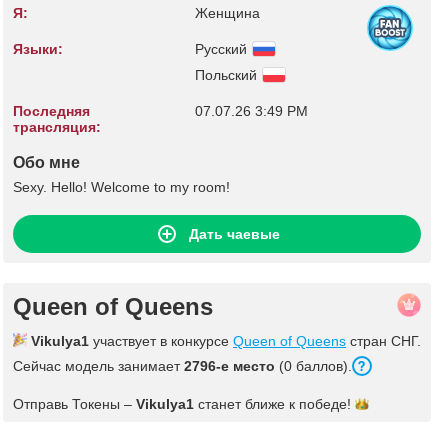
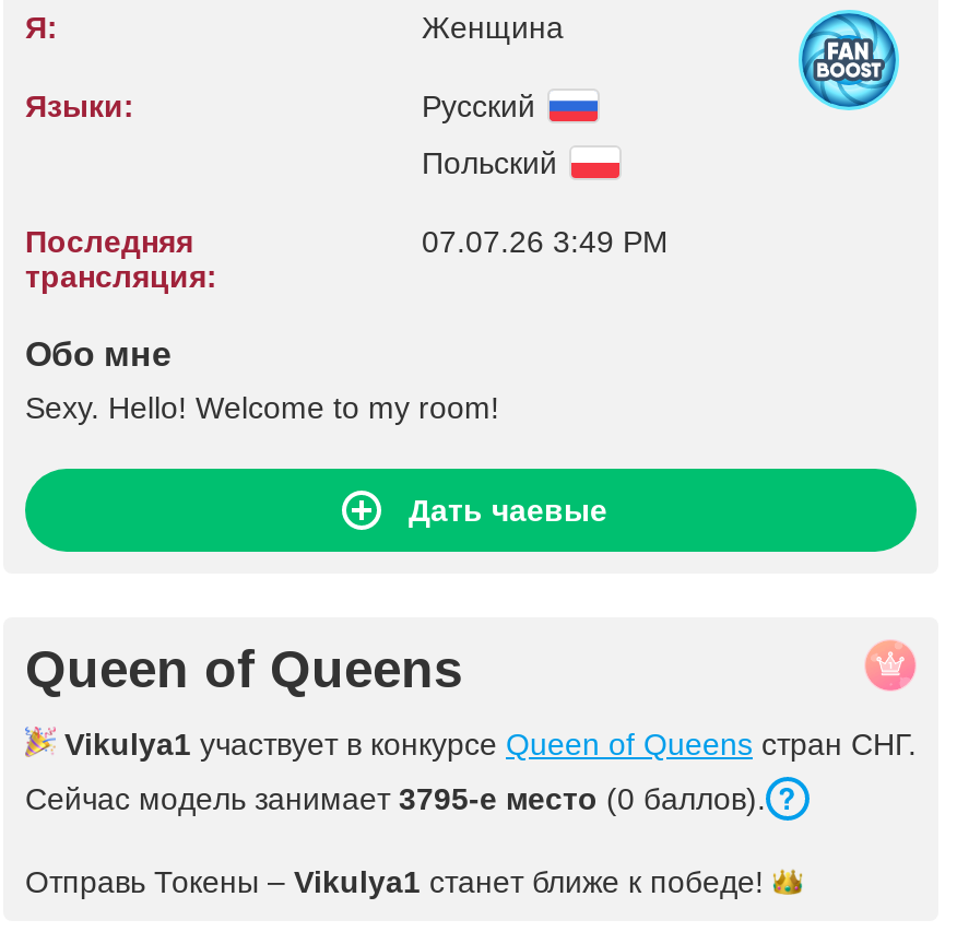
- Сейчас модель занимает 2796-е место (0 баллов).
+ Сейчас модель занимает 3795-е место (0 баллов).
